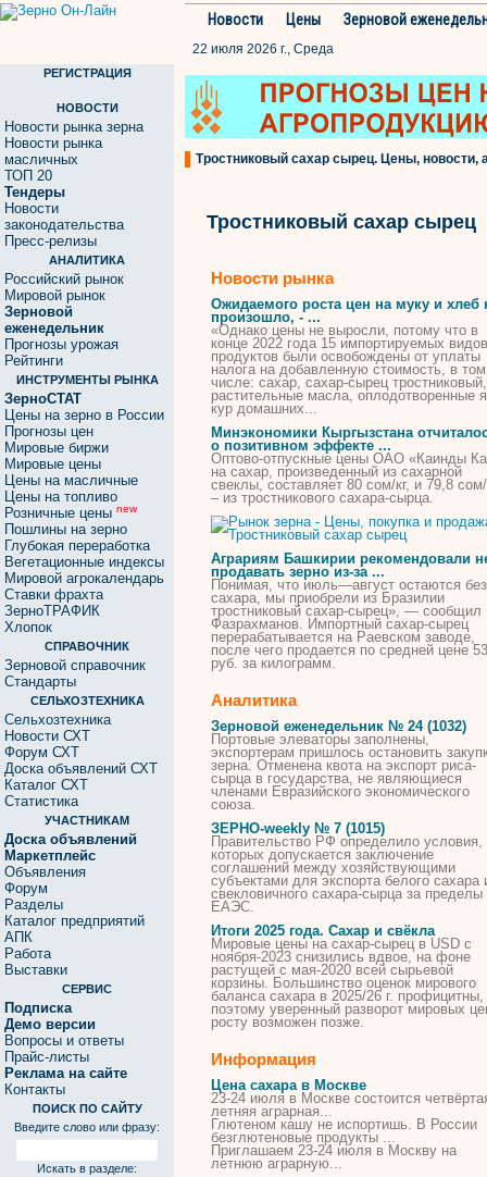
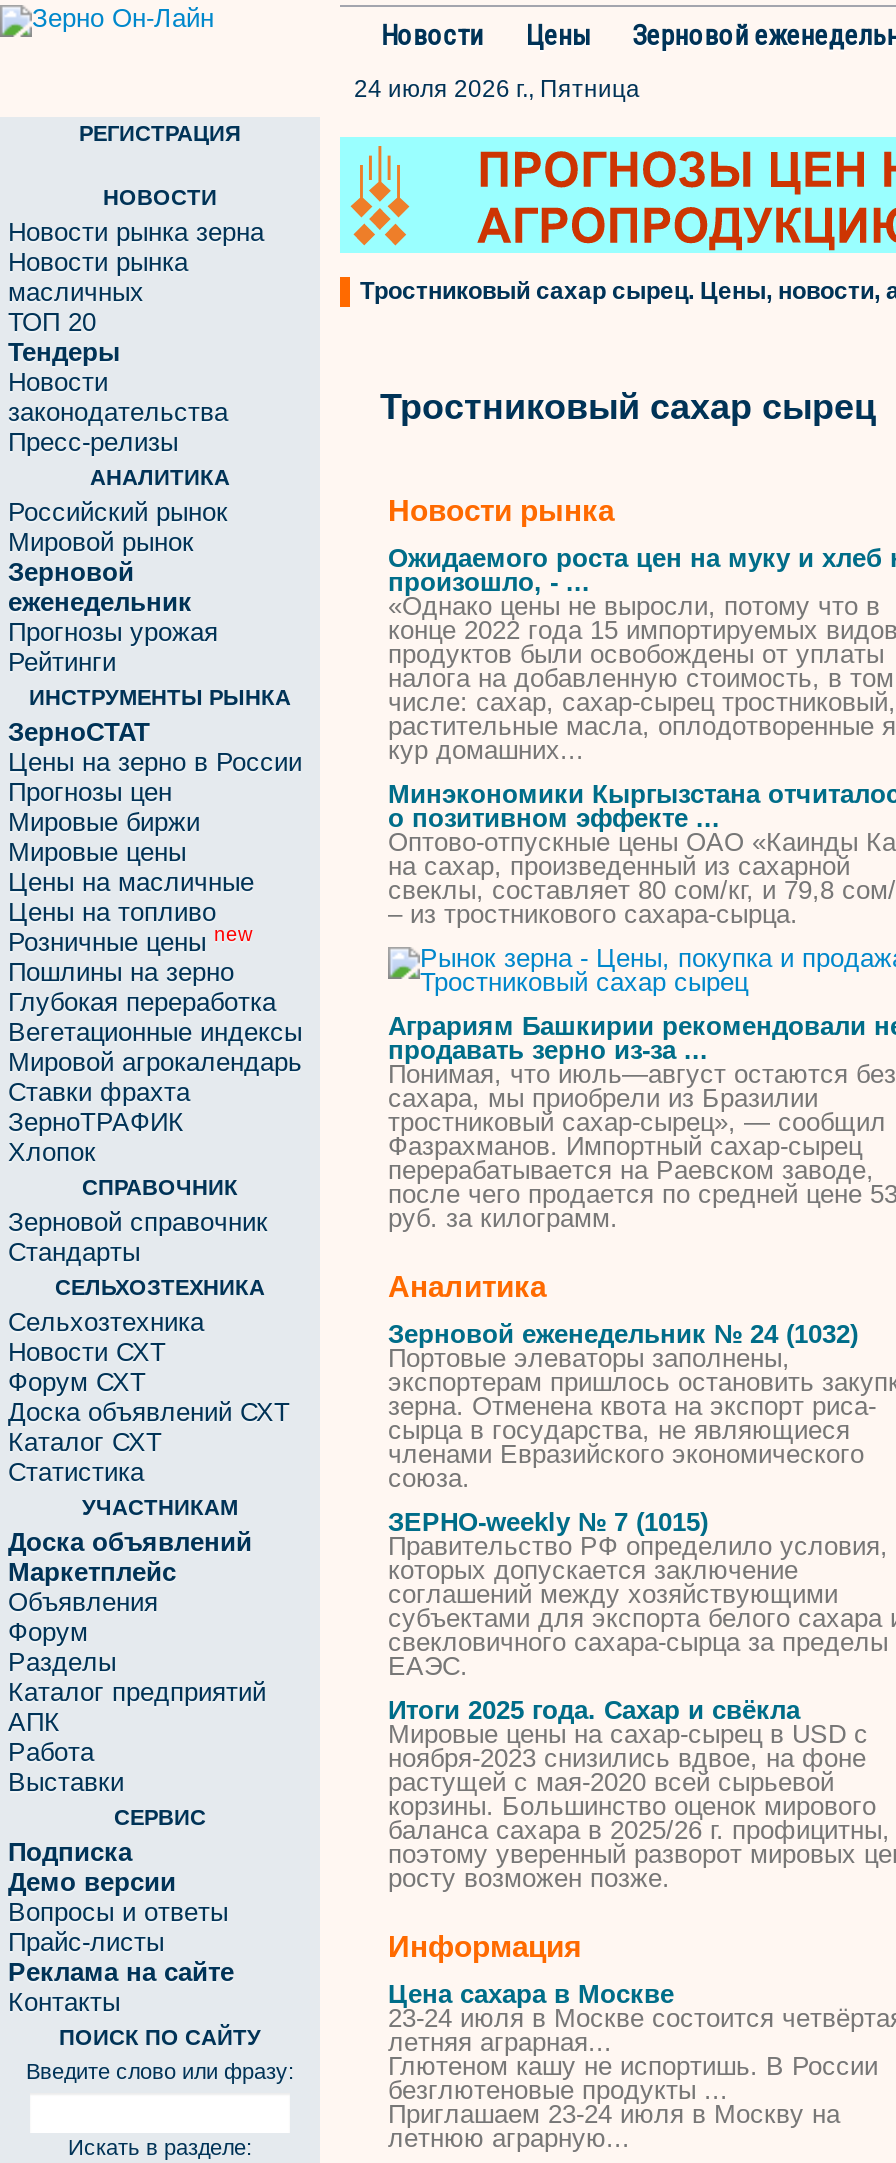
- 22 июля 2026 г., Среда
+ 24 июля 2026 г., Пятница
